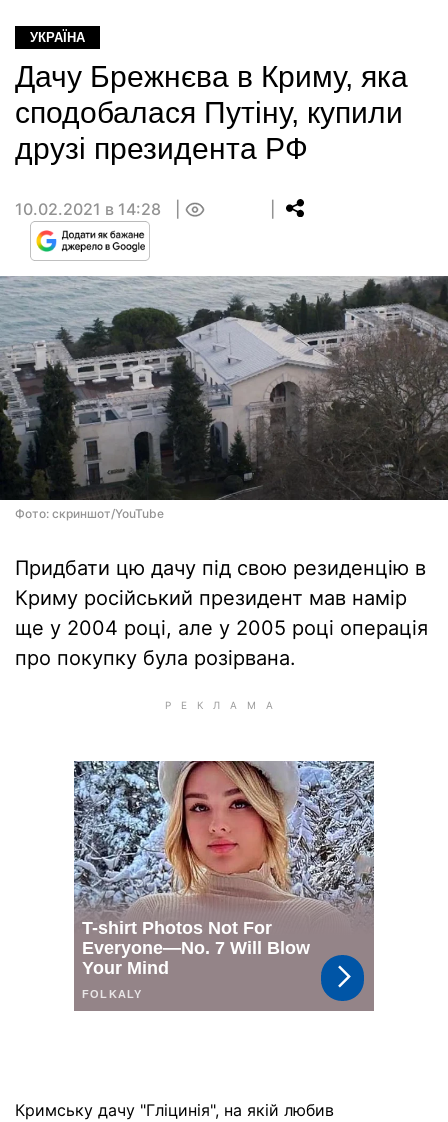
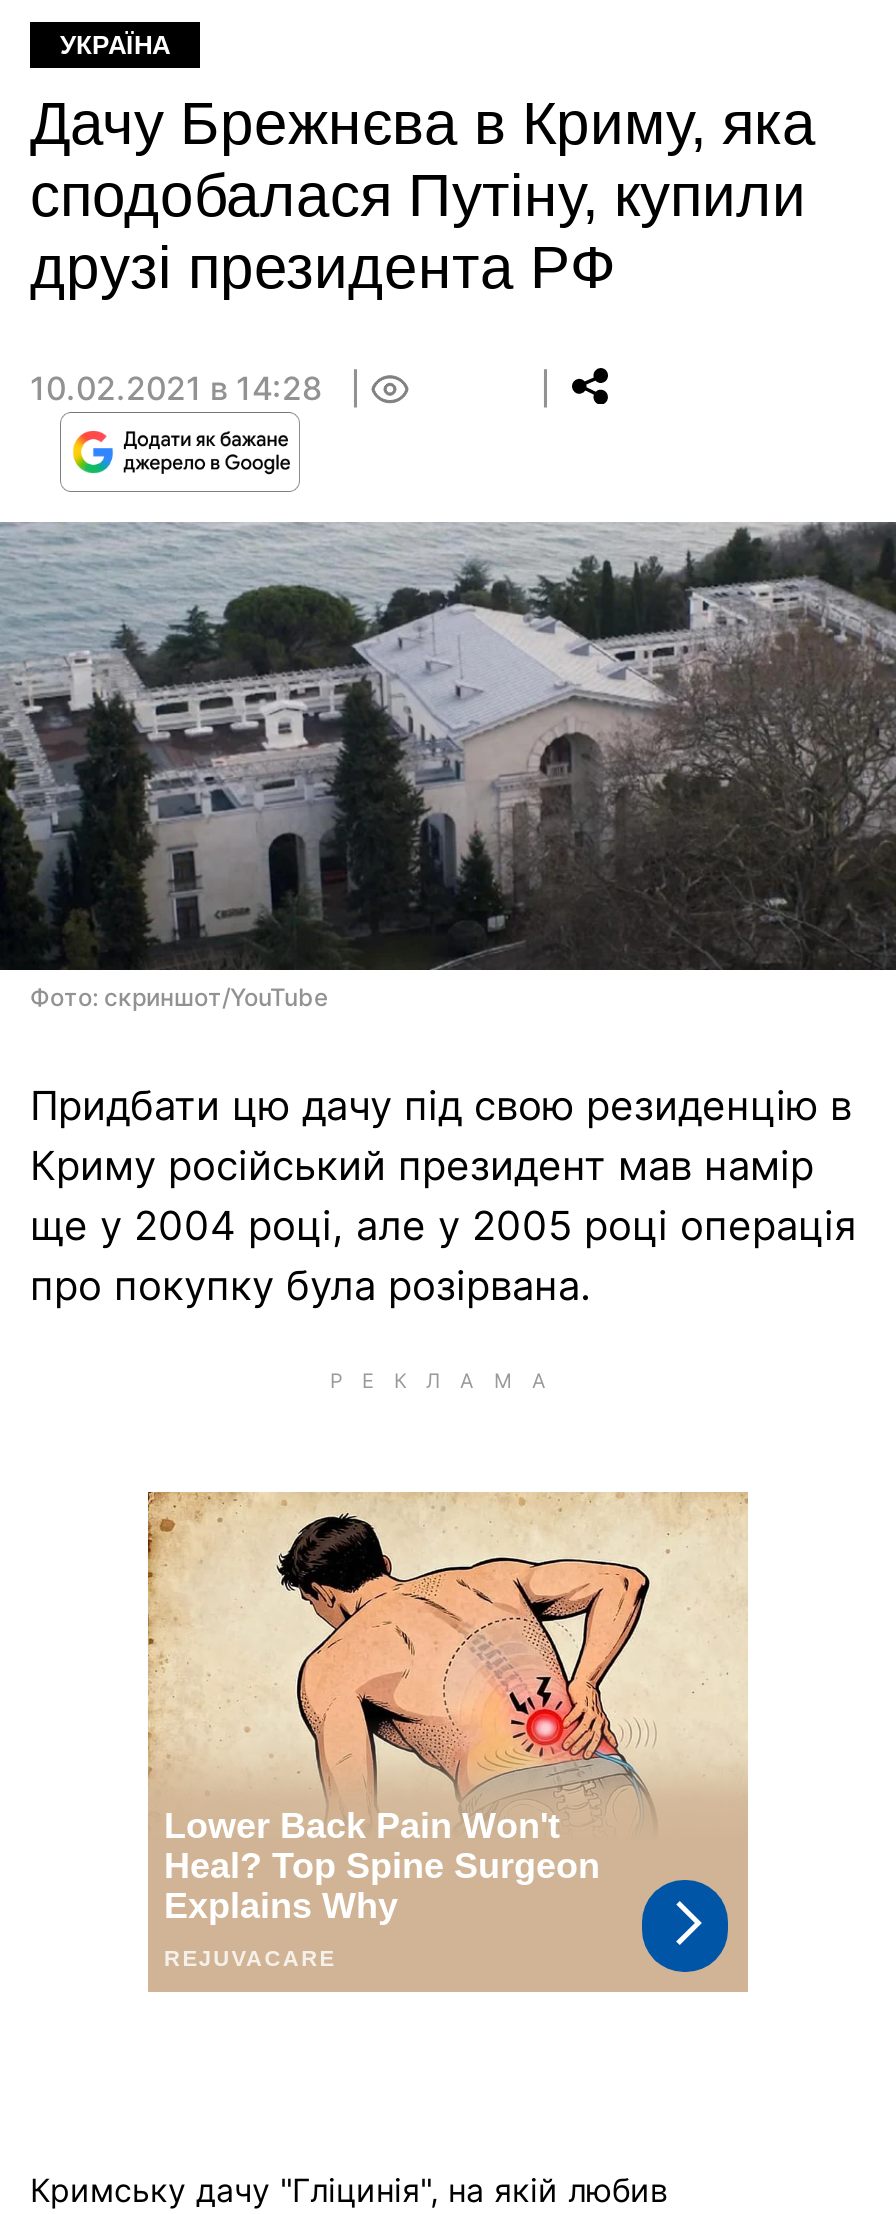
- [image]
+ [image]
